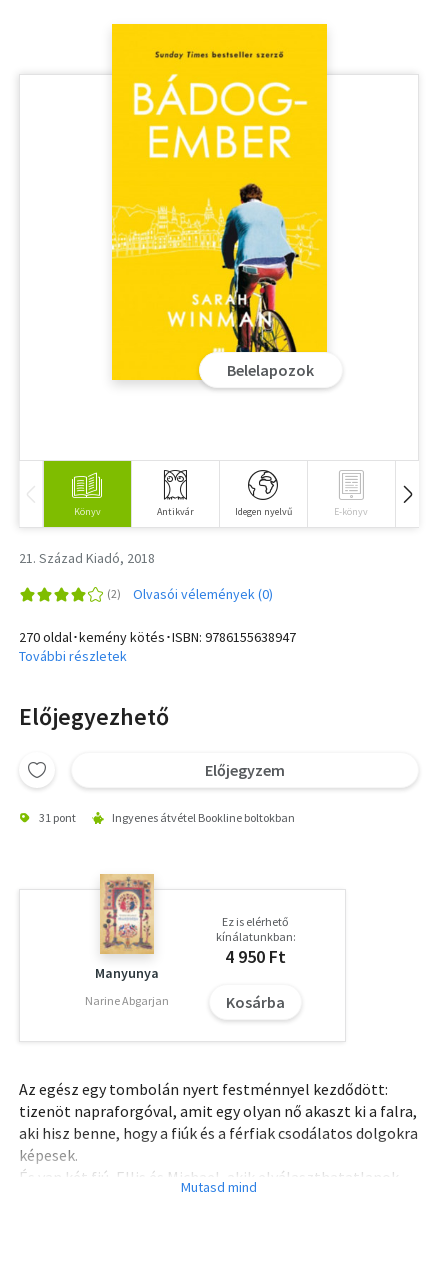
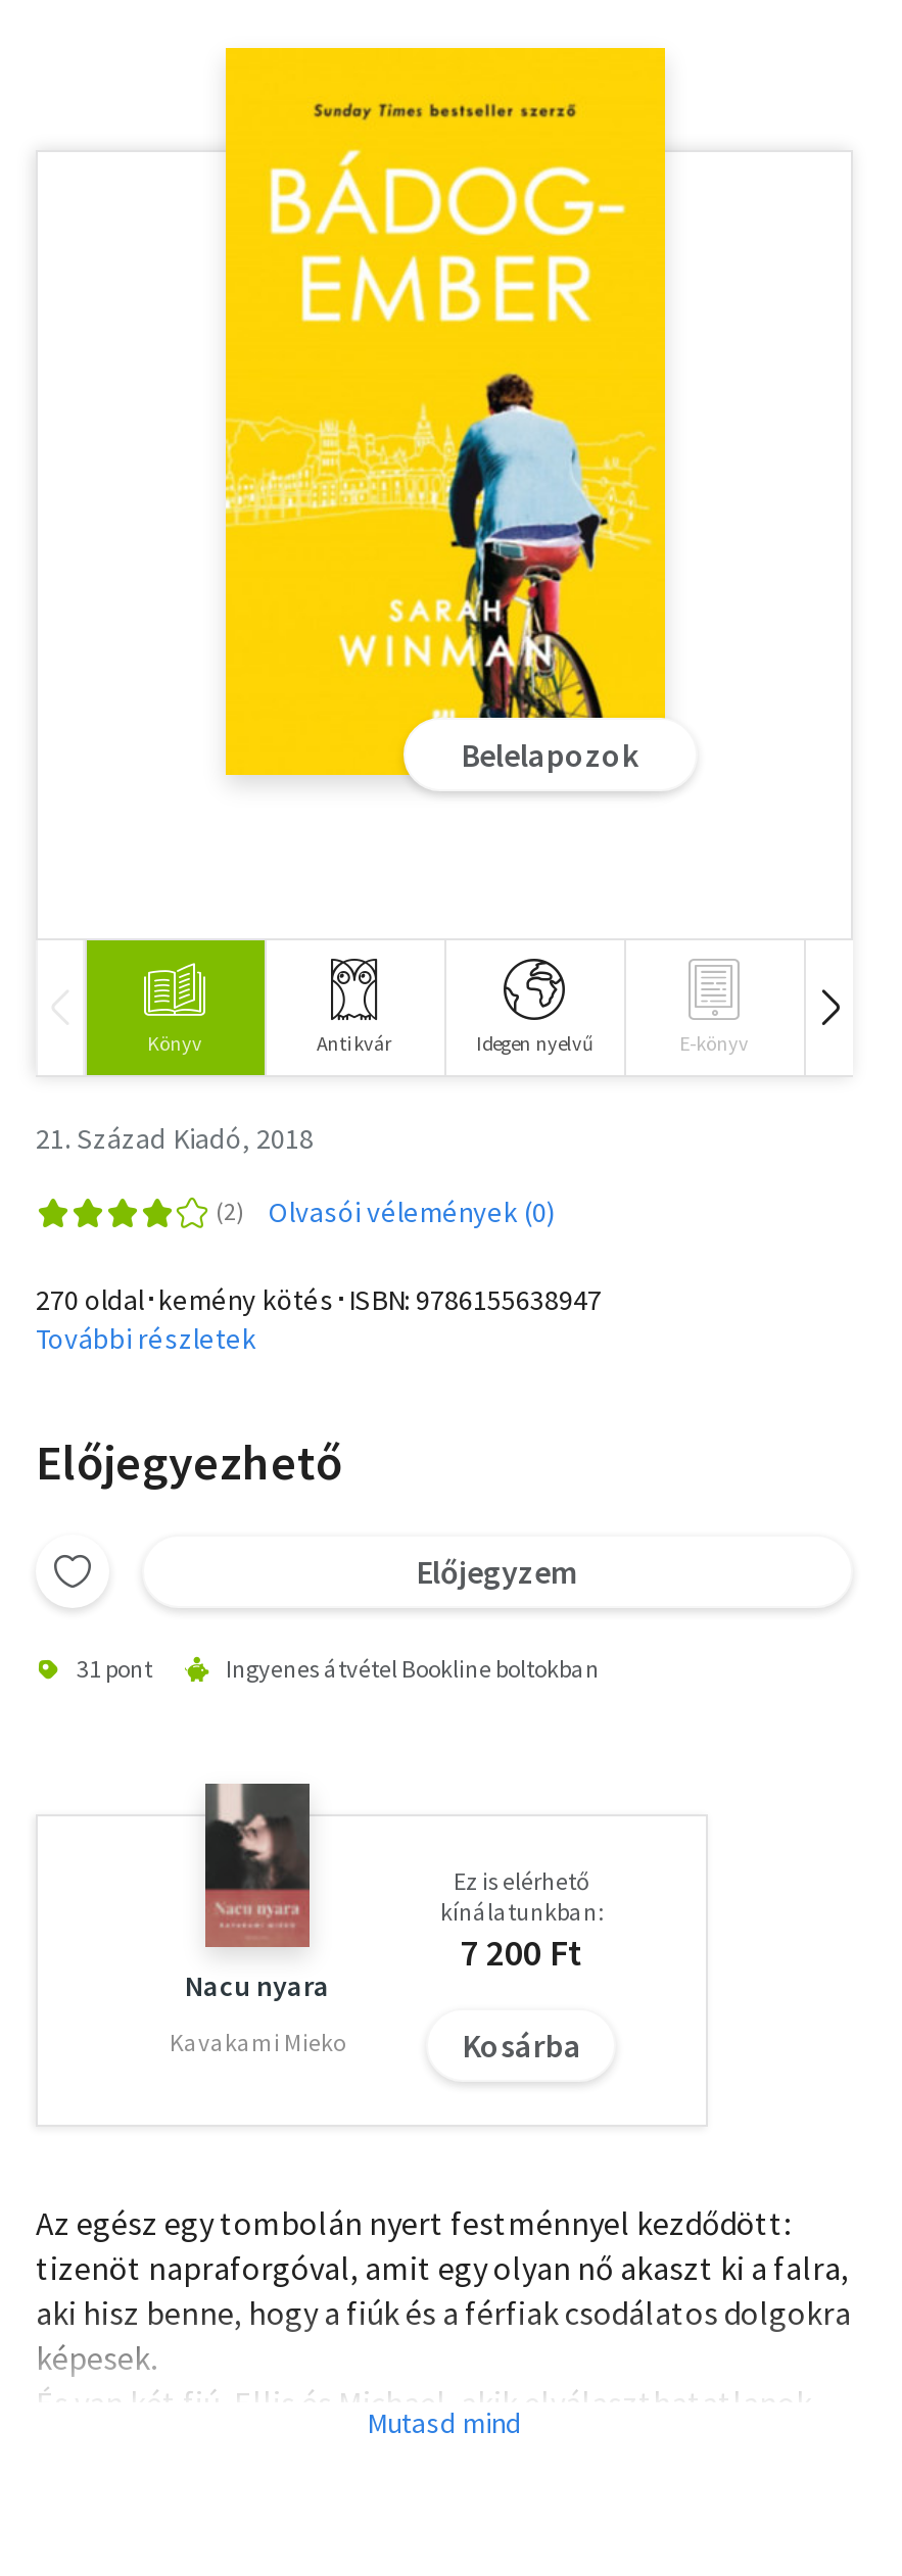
- [image]
- Manyunya
+ [image]
+ Nacu nyara

- 4 950 Ft
+ 7 200 Ft

- Narine Abgarjan
+ Kavakami Mieko
